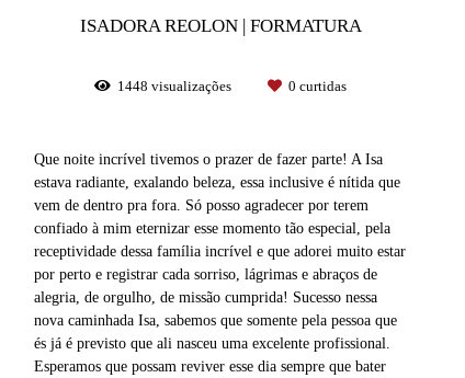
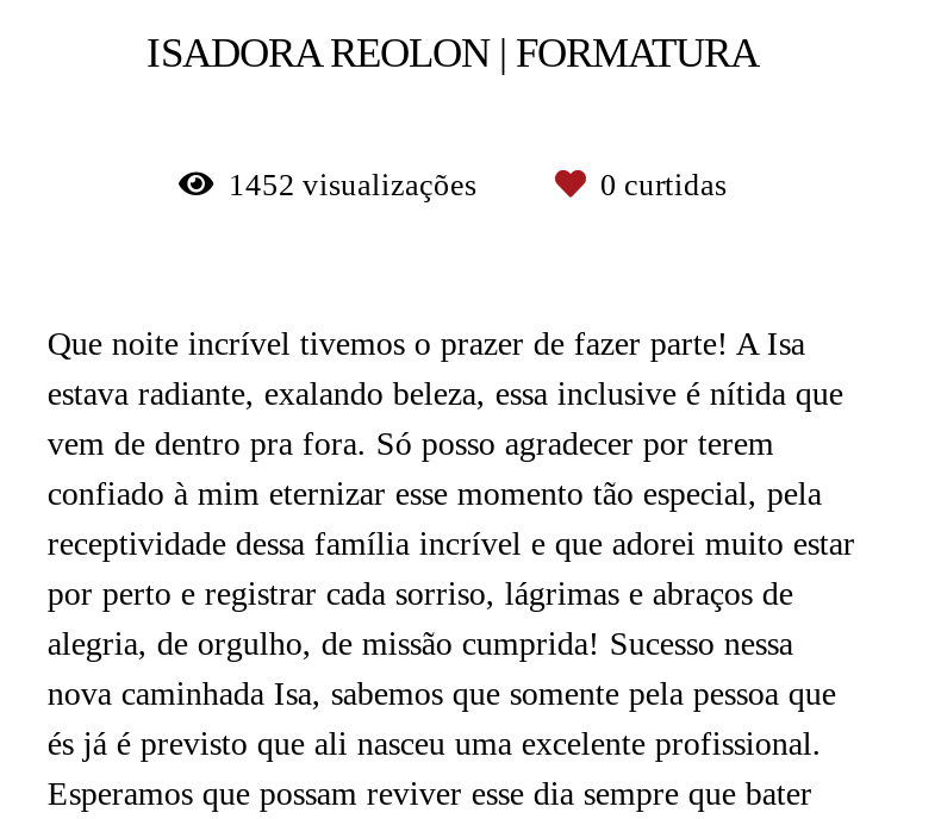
- 1448 visualizações
+ 1452 visualizações
